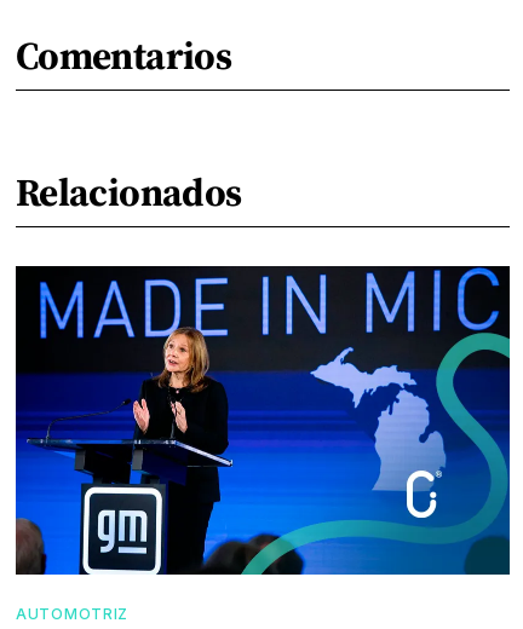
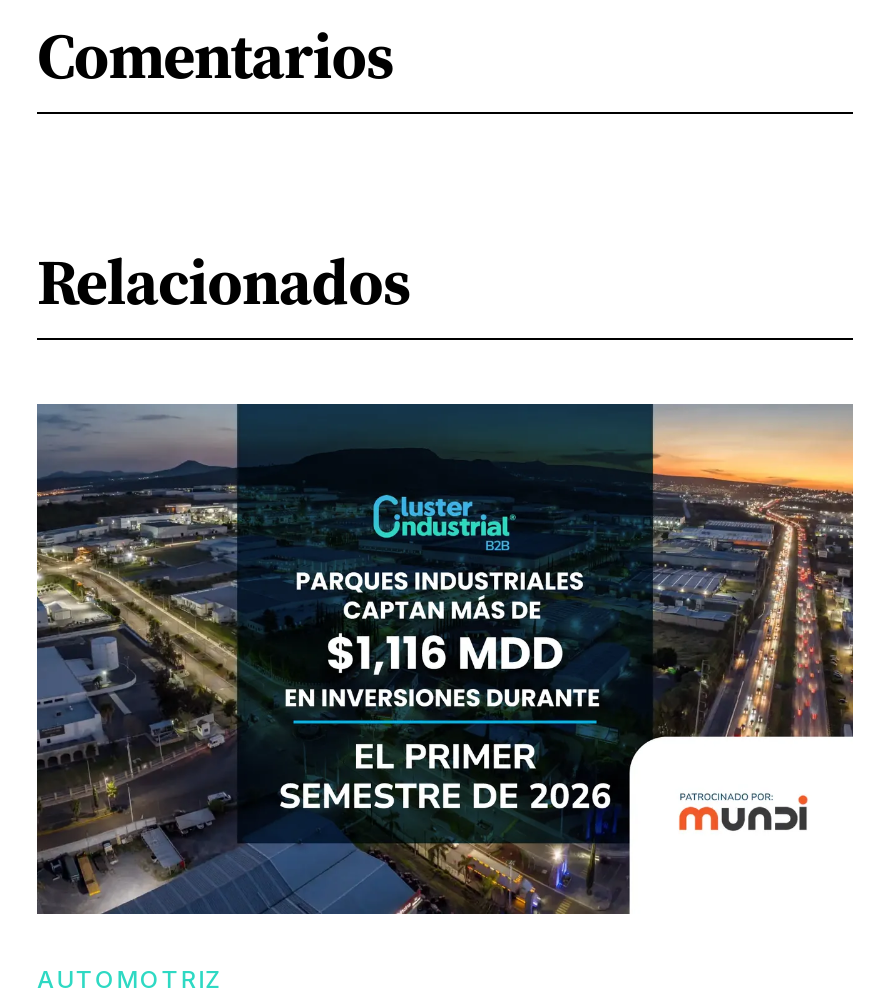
- [image]
+ [image]
